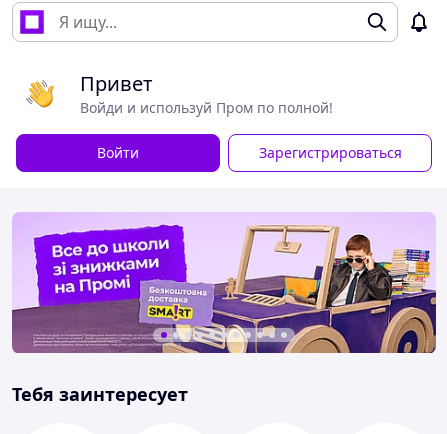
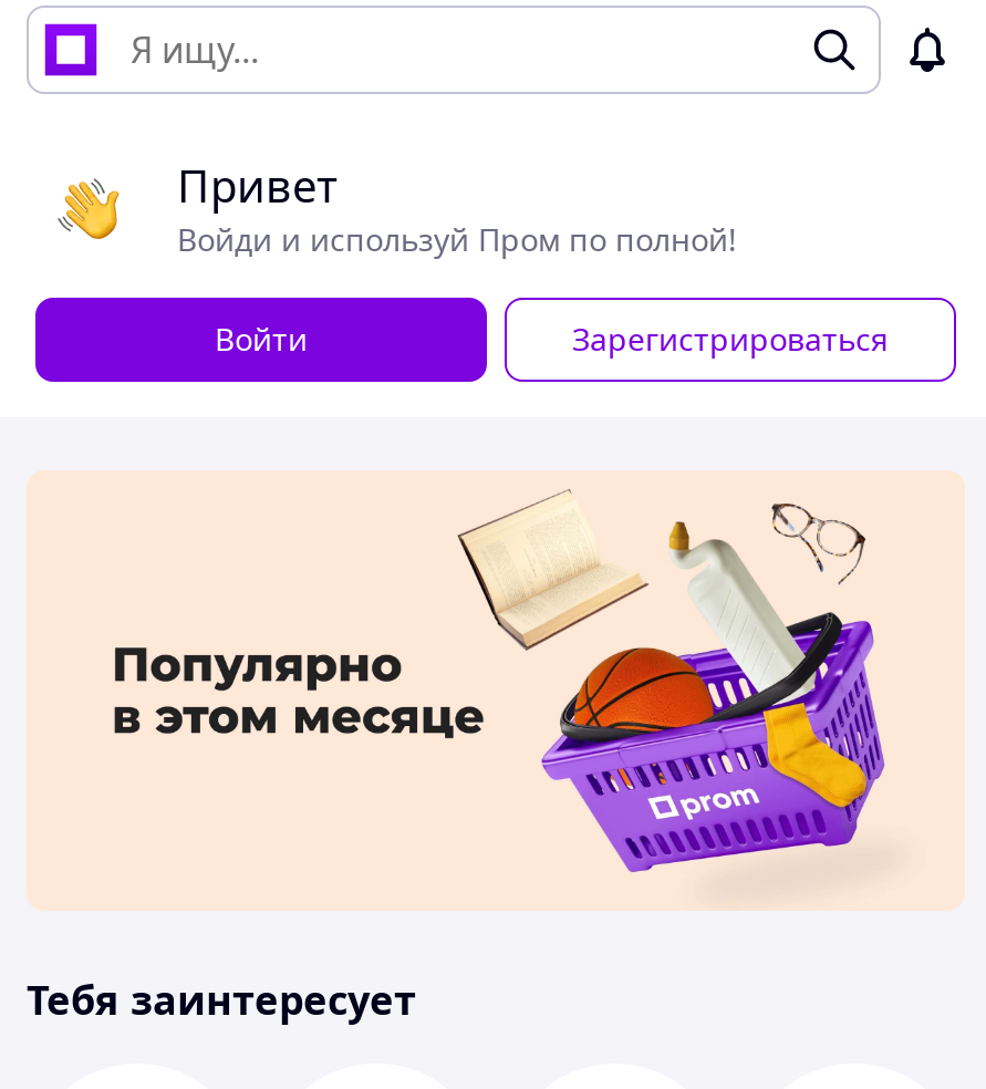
- [image]
+ [image]
